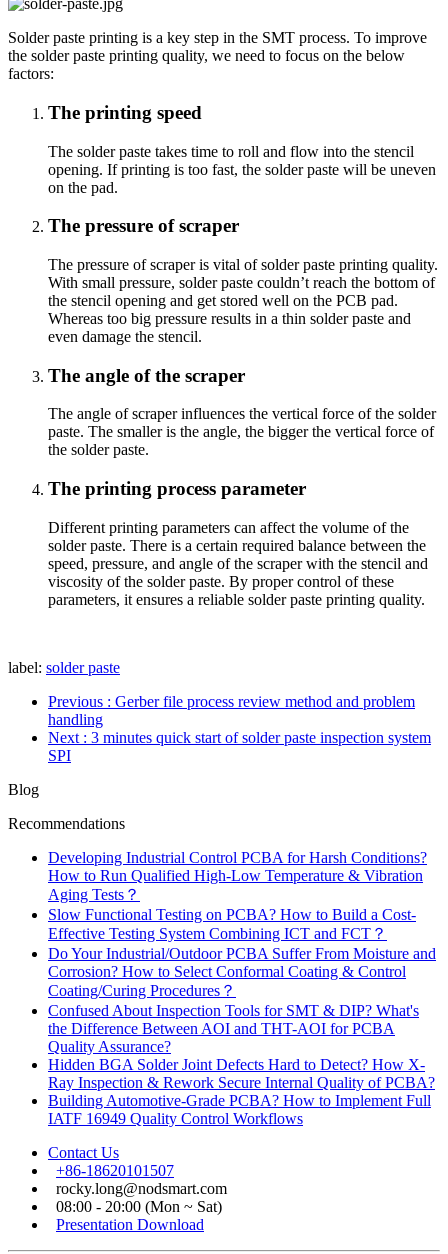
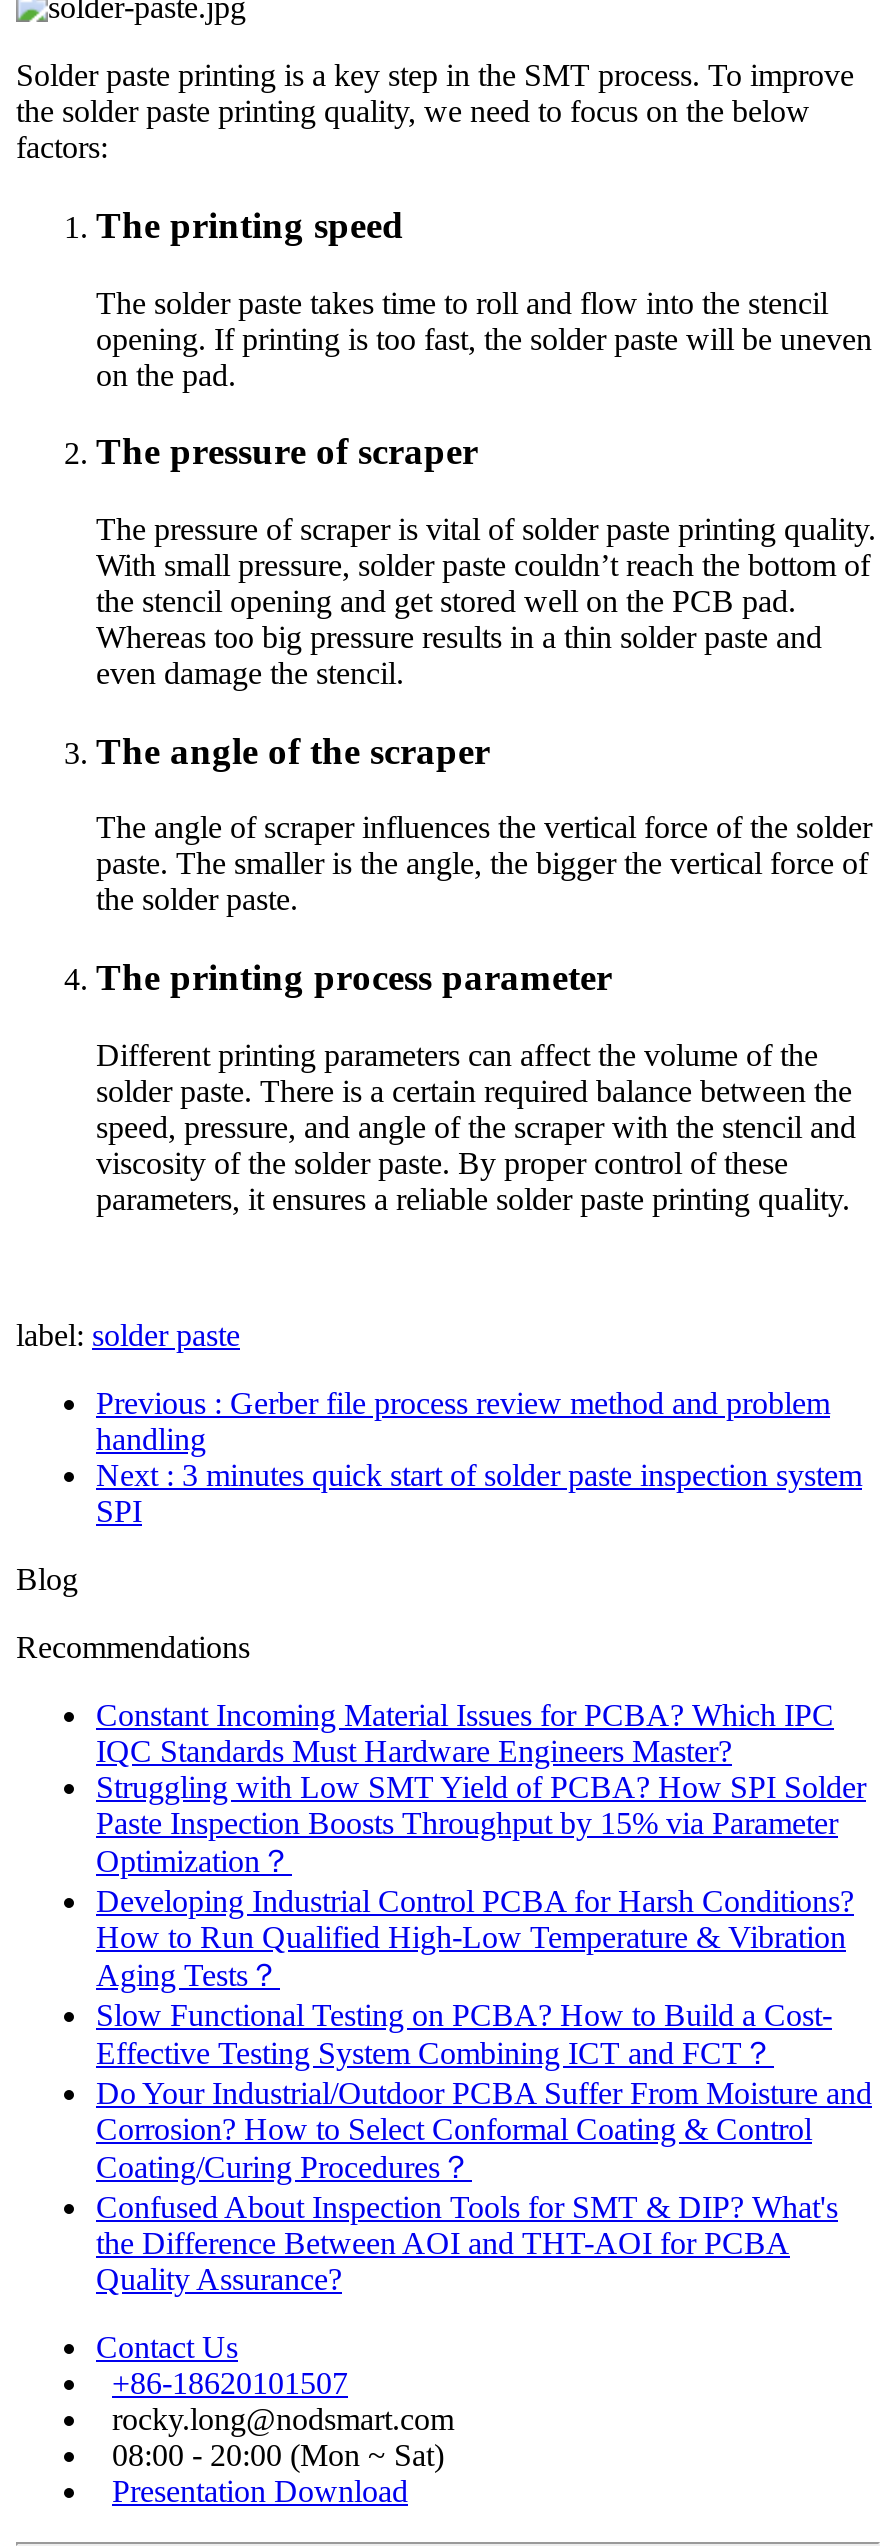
+ Constant Incoming Material Issues for PCBA? Which IPC
+ IQC Standards Must Hardware Engineers Master?
+ Struggling with Low SMT Yield of PCBA? How SPI Solder
+ Paste Inspection Boosts Throughput by 15% via Parameter
+ Optimization？

moved down: Developing Industrial Control PCBA for Harsh Conditions? | How to Run Qualified High-Low Temperature & Vibration | Aging Tests？ | ... | the Difference Between AOI and THT-AOI for PCBA | Quality Assurance?

- Hidden BGA Solder Joint Defects Hard to Detect? How X-
- Ray Inspection & Rework Secure Internal Quality of PCBA?
- Building Automotive-Grade PCBA? How to Implement Full
- IATF 16949 Quality Control Workflows
